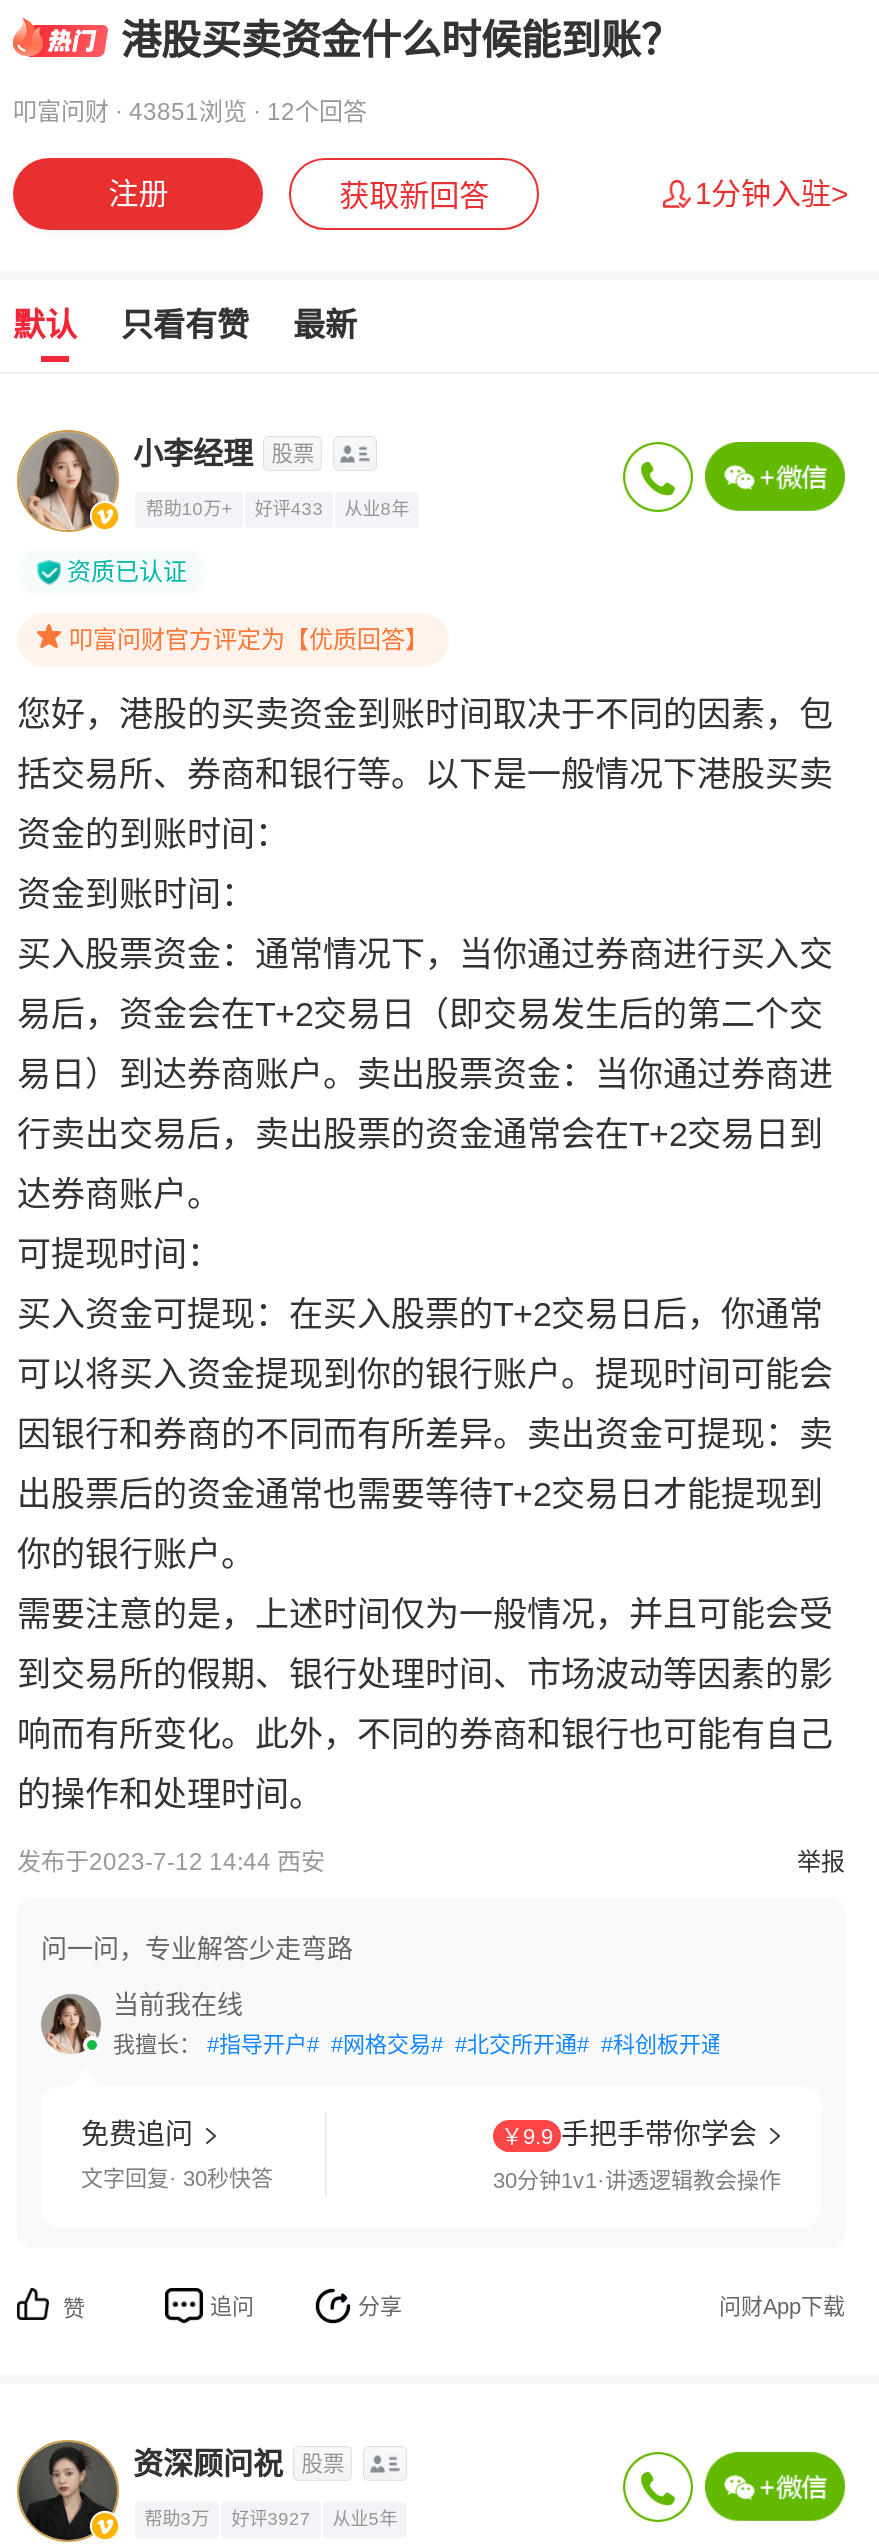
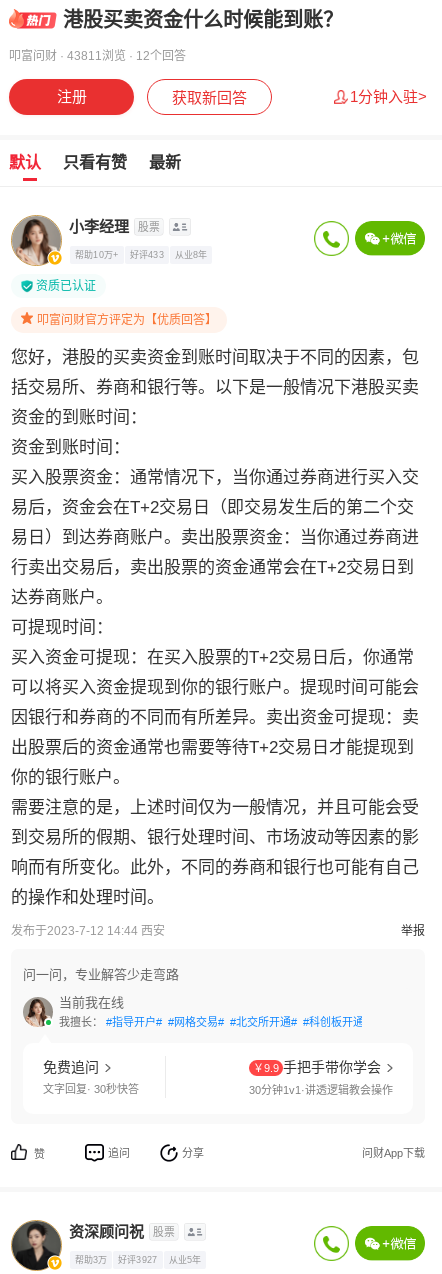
- 叩富问财 · 43851浏览 · 12个回答
+ 叩富问财 · 43811浏览 · 12个回答
